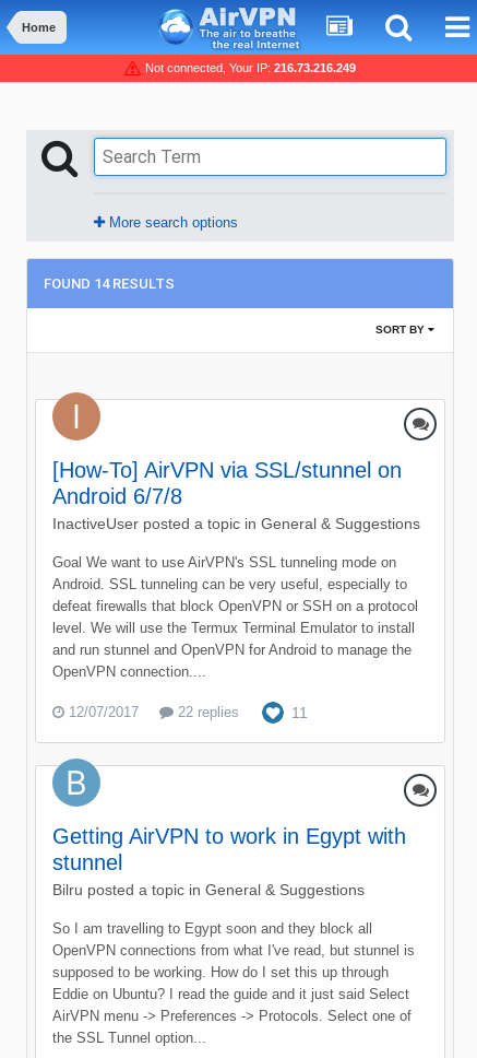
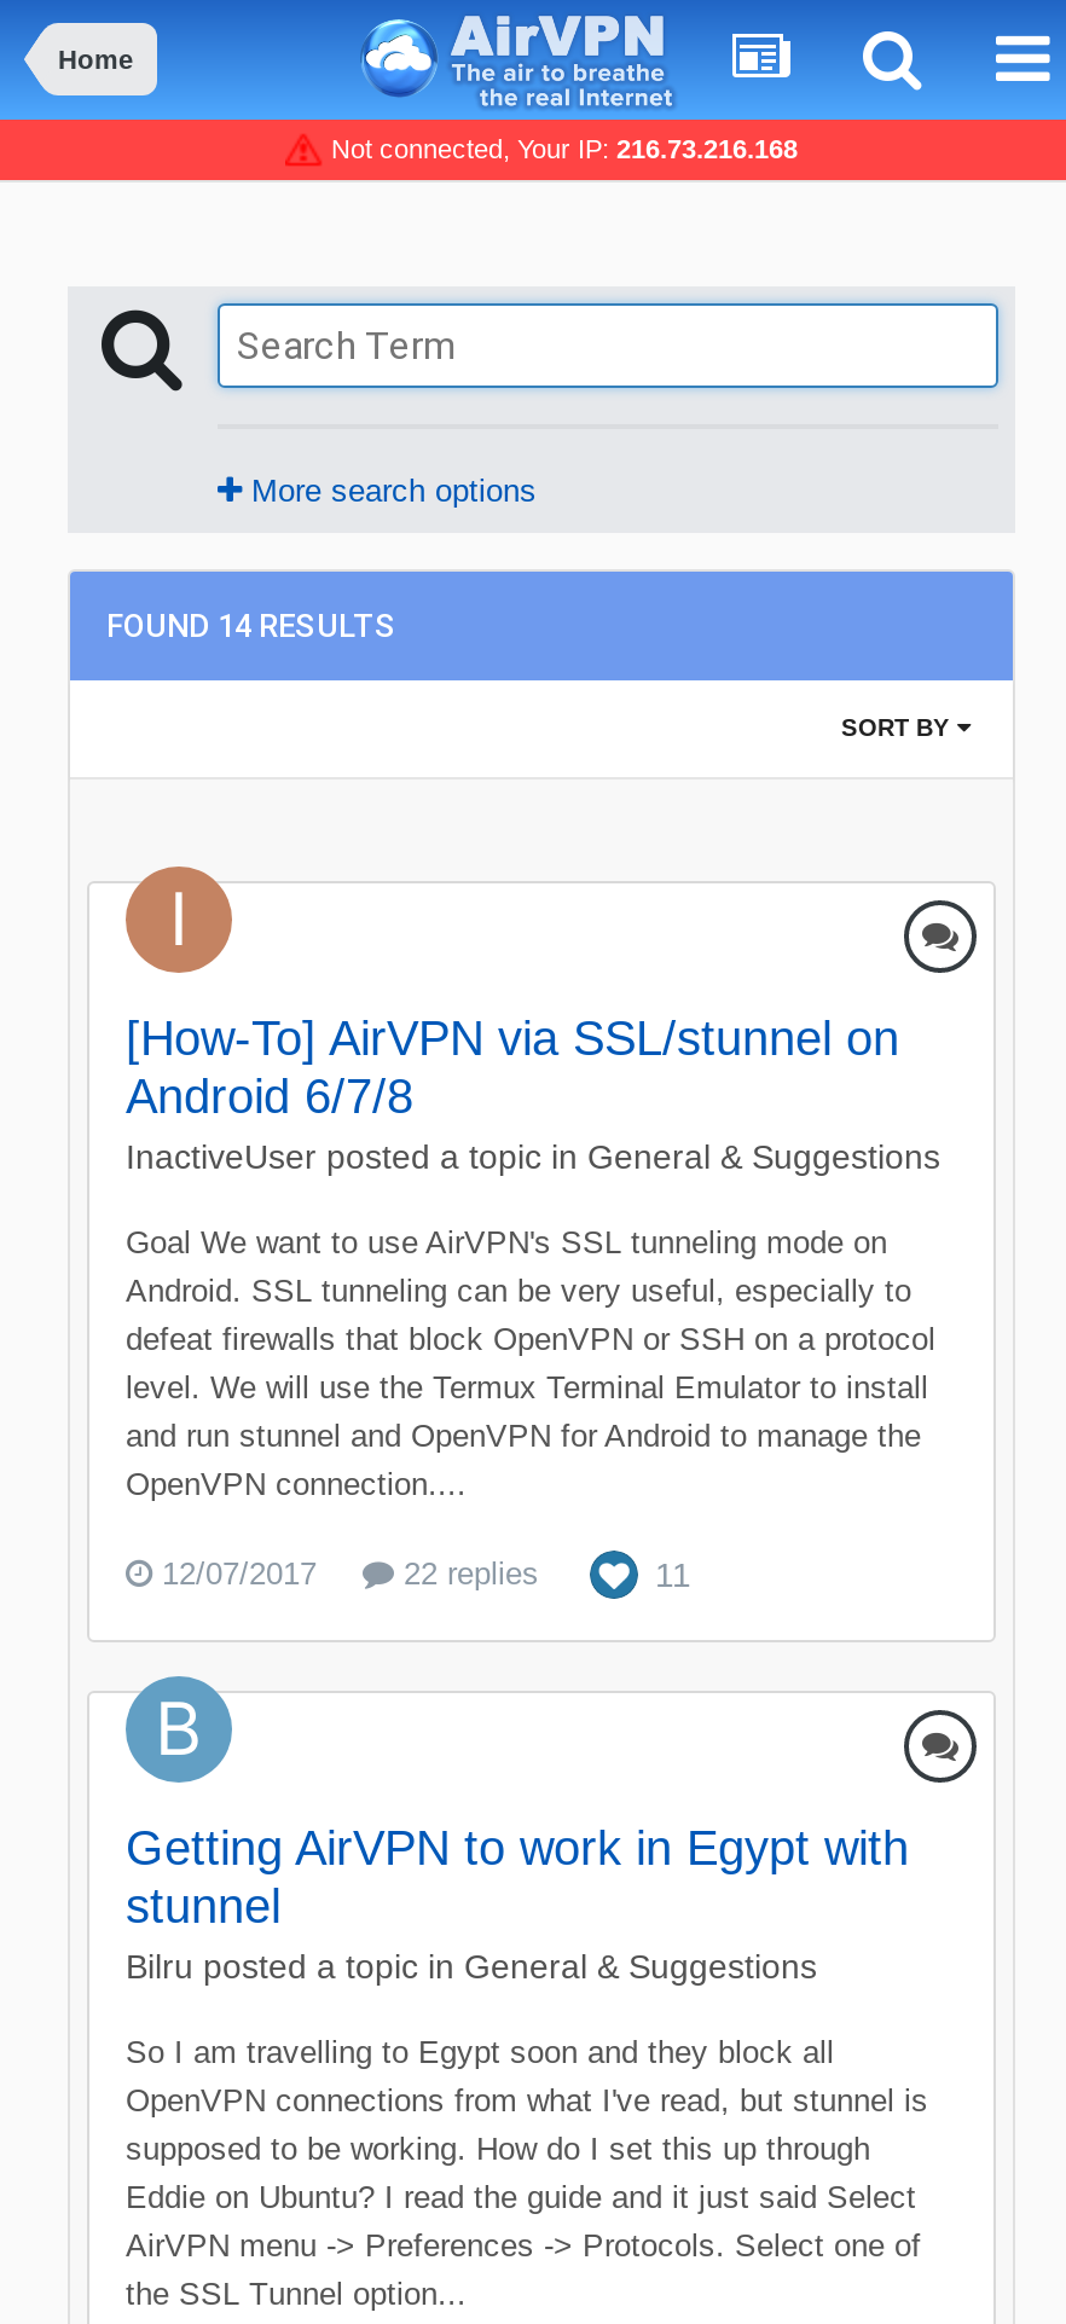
- Not connected, Your IP: 216.73.216.249
+ Not connected, Your IP: 216.73.216.168
